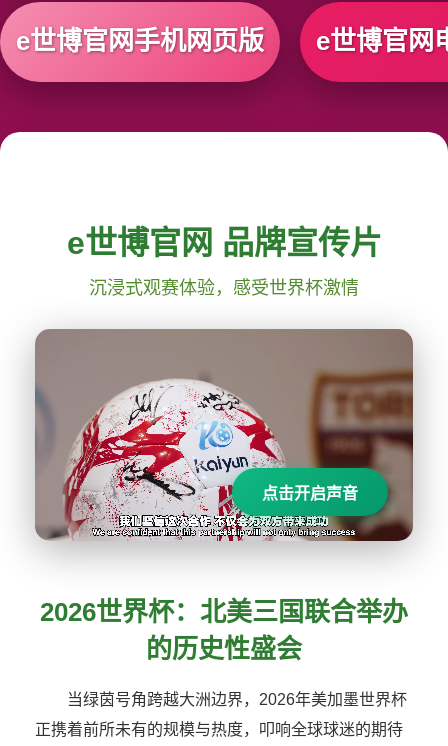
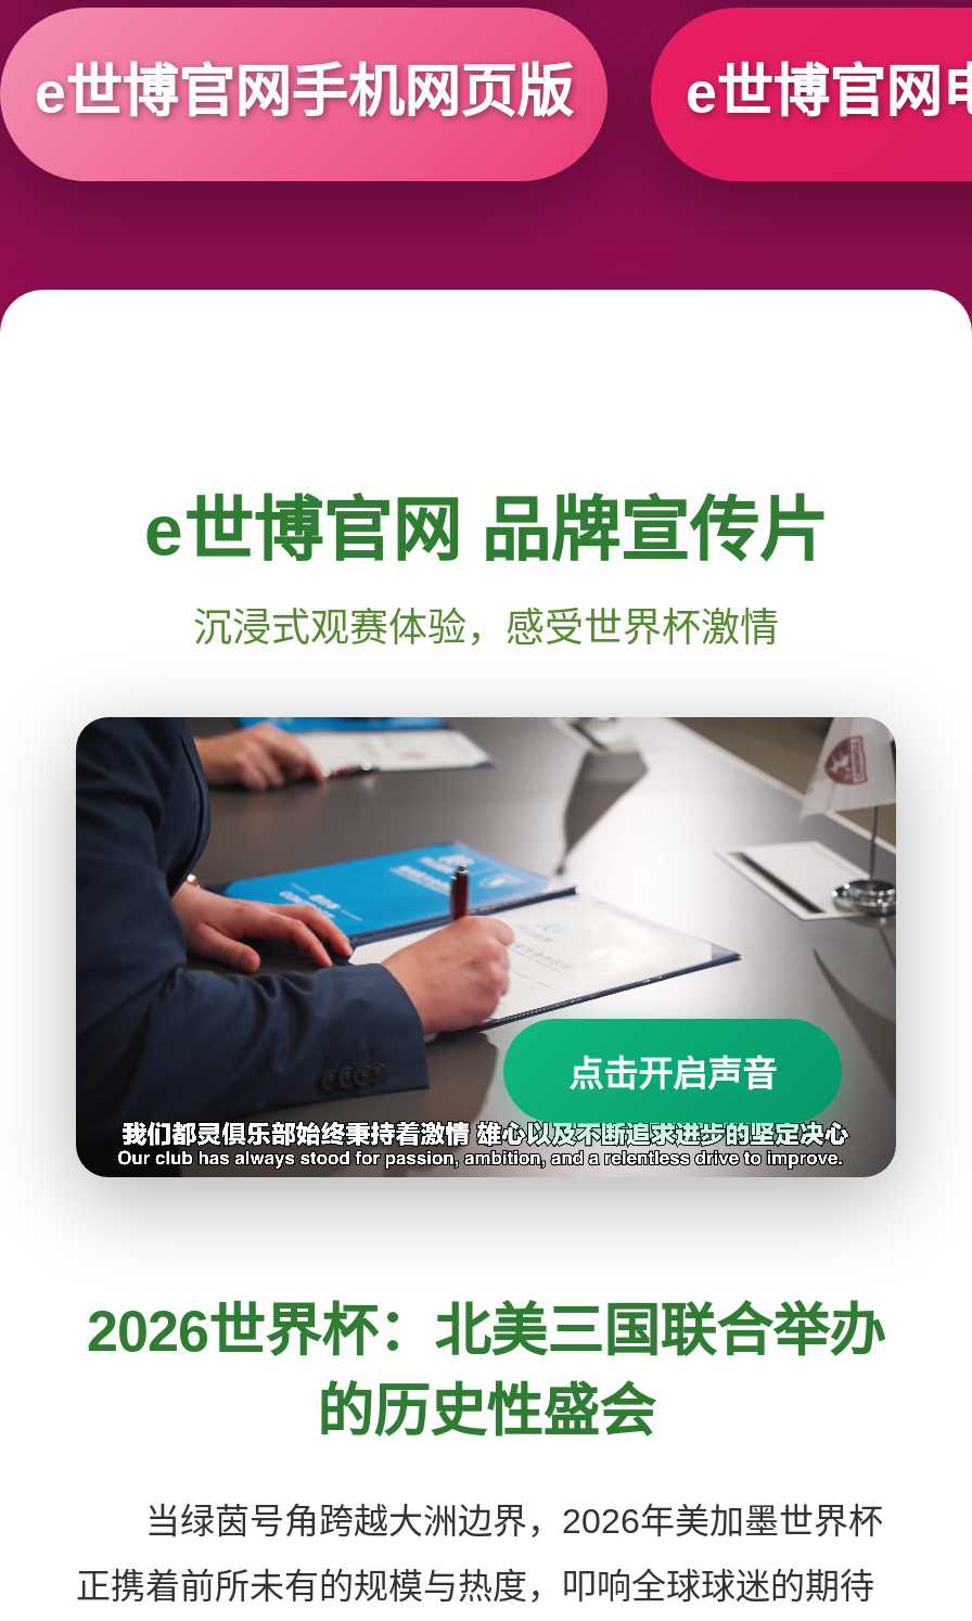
- [image]
+ [image]
